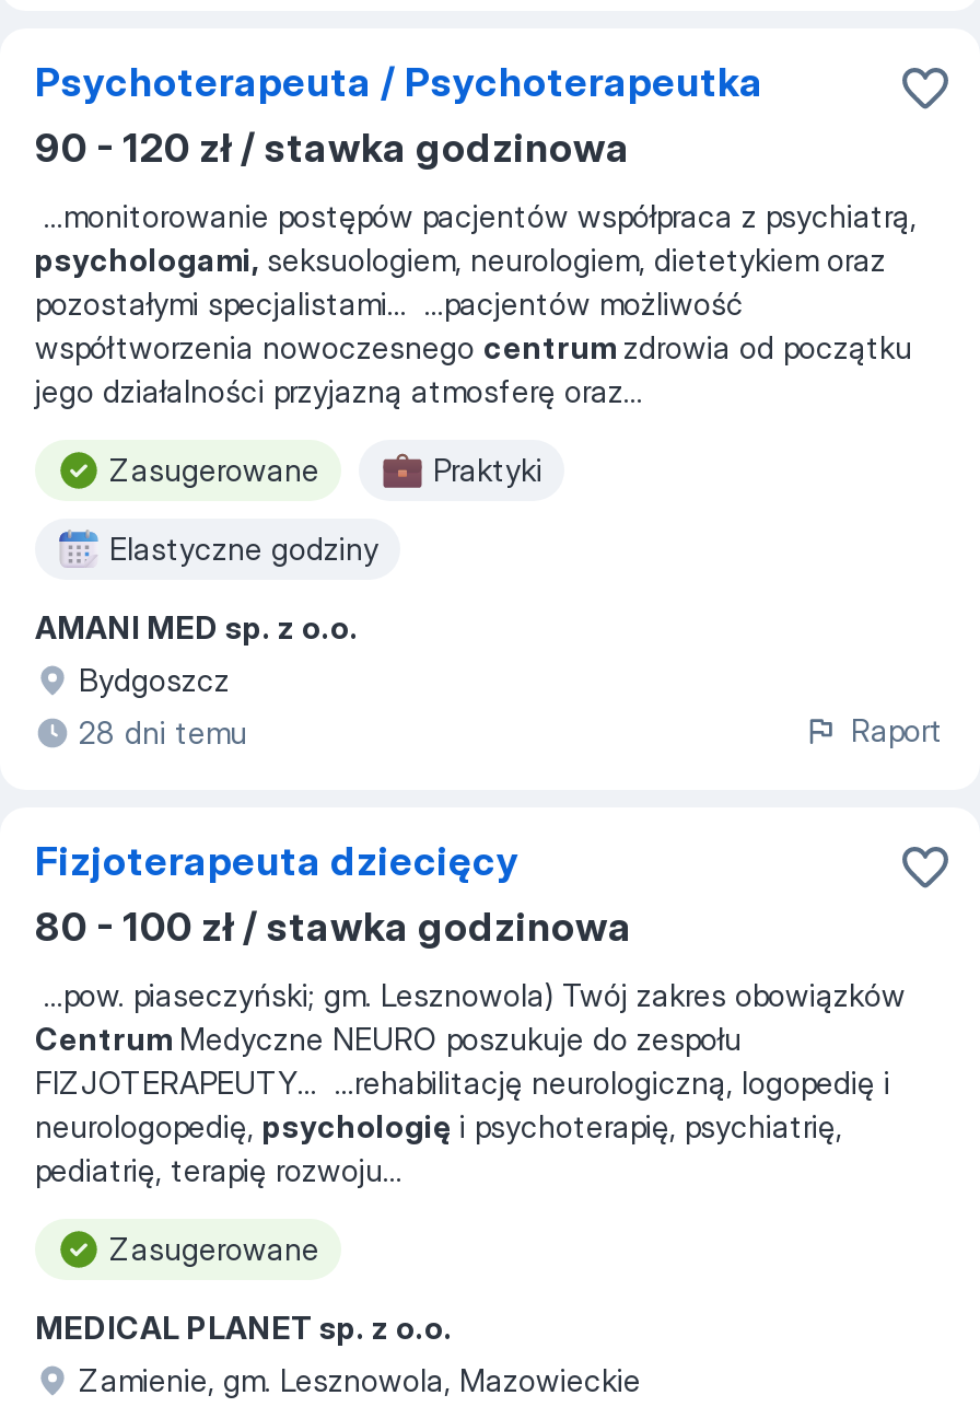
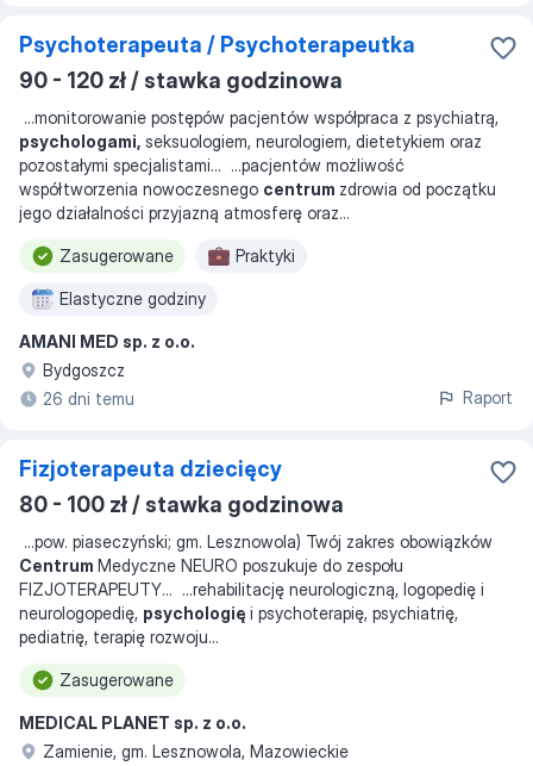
- 28 dni temu
+ 26 dni temu
